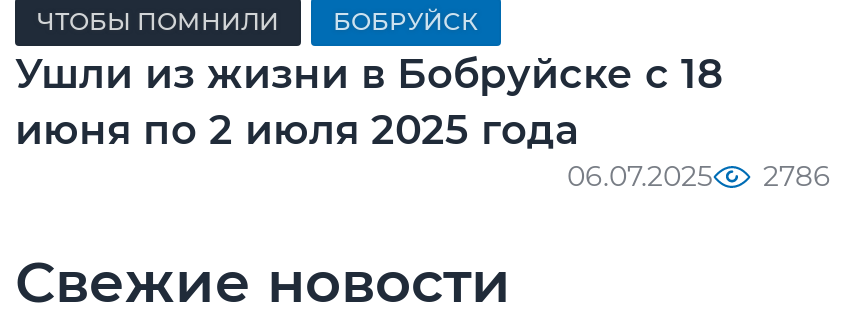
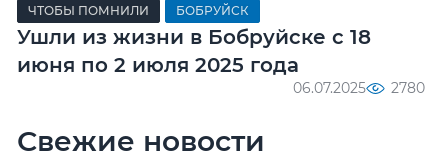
- 06.07.2025 2786
+ 06.07.2025 2780
